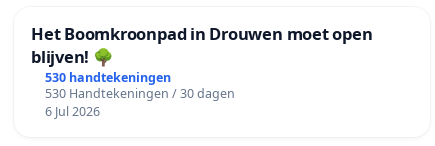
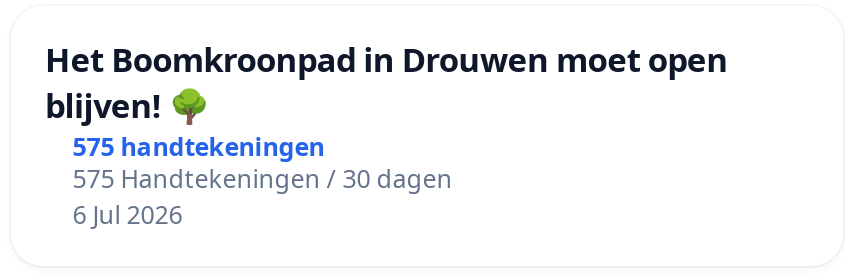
- 530 handtekeningen
+ 575 handtekeningen

- 530 Handtekeningen / 30 dagen
+ 575 Handtekeningen / 30 dagen
